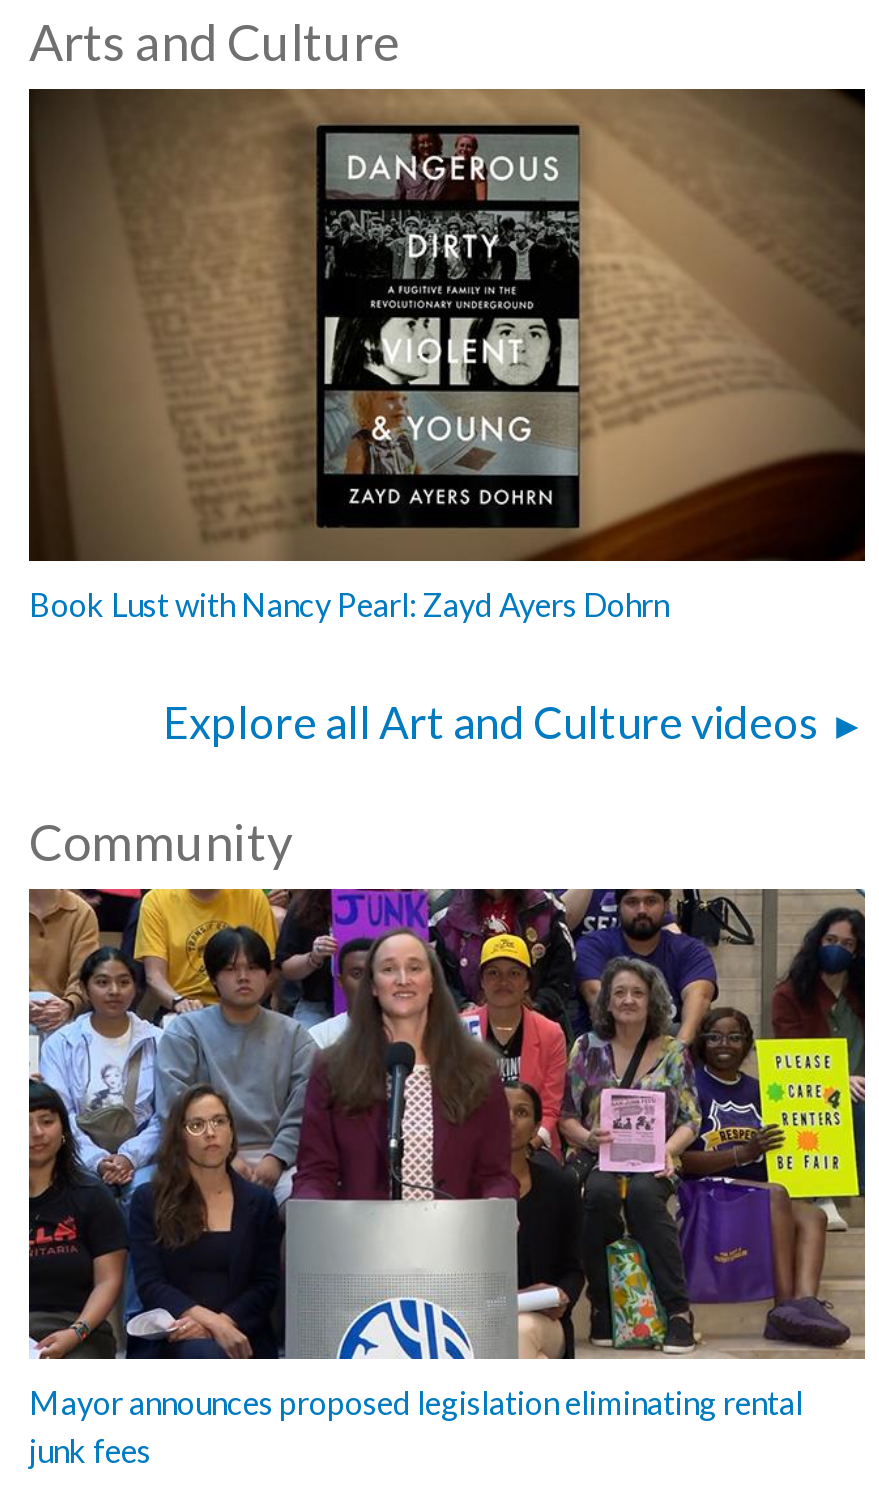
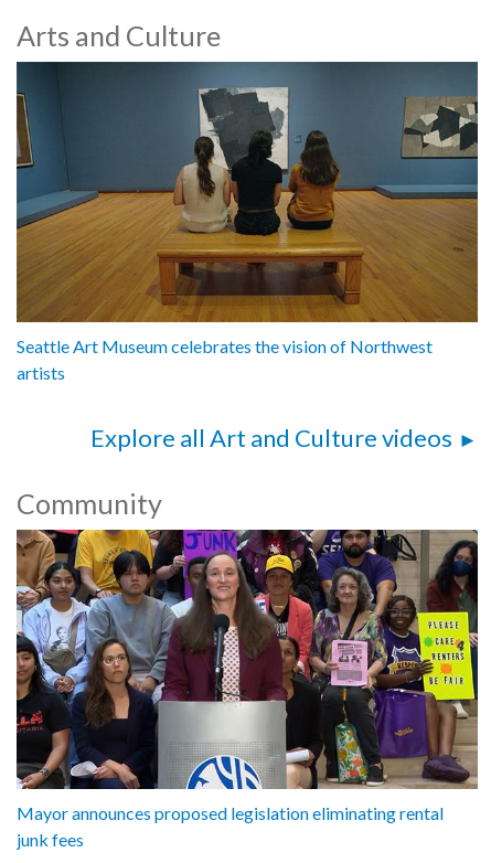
- [image]
- Book Lust with Nancy Pearl: Zayd Ayers Dohrn
+ [image]
+ Seattle Art Museum celebrates the vision of Northwest
+ artists
